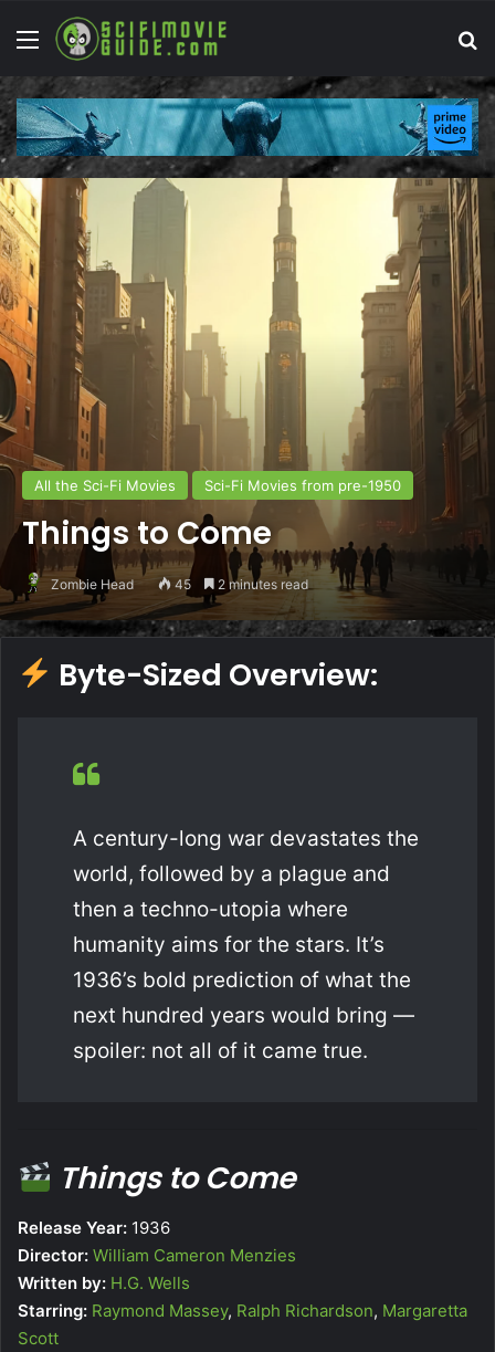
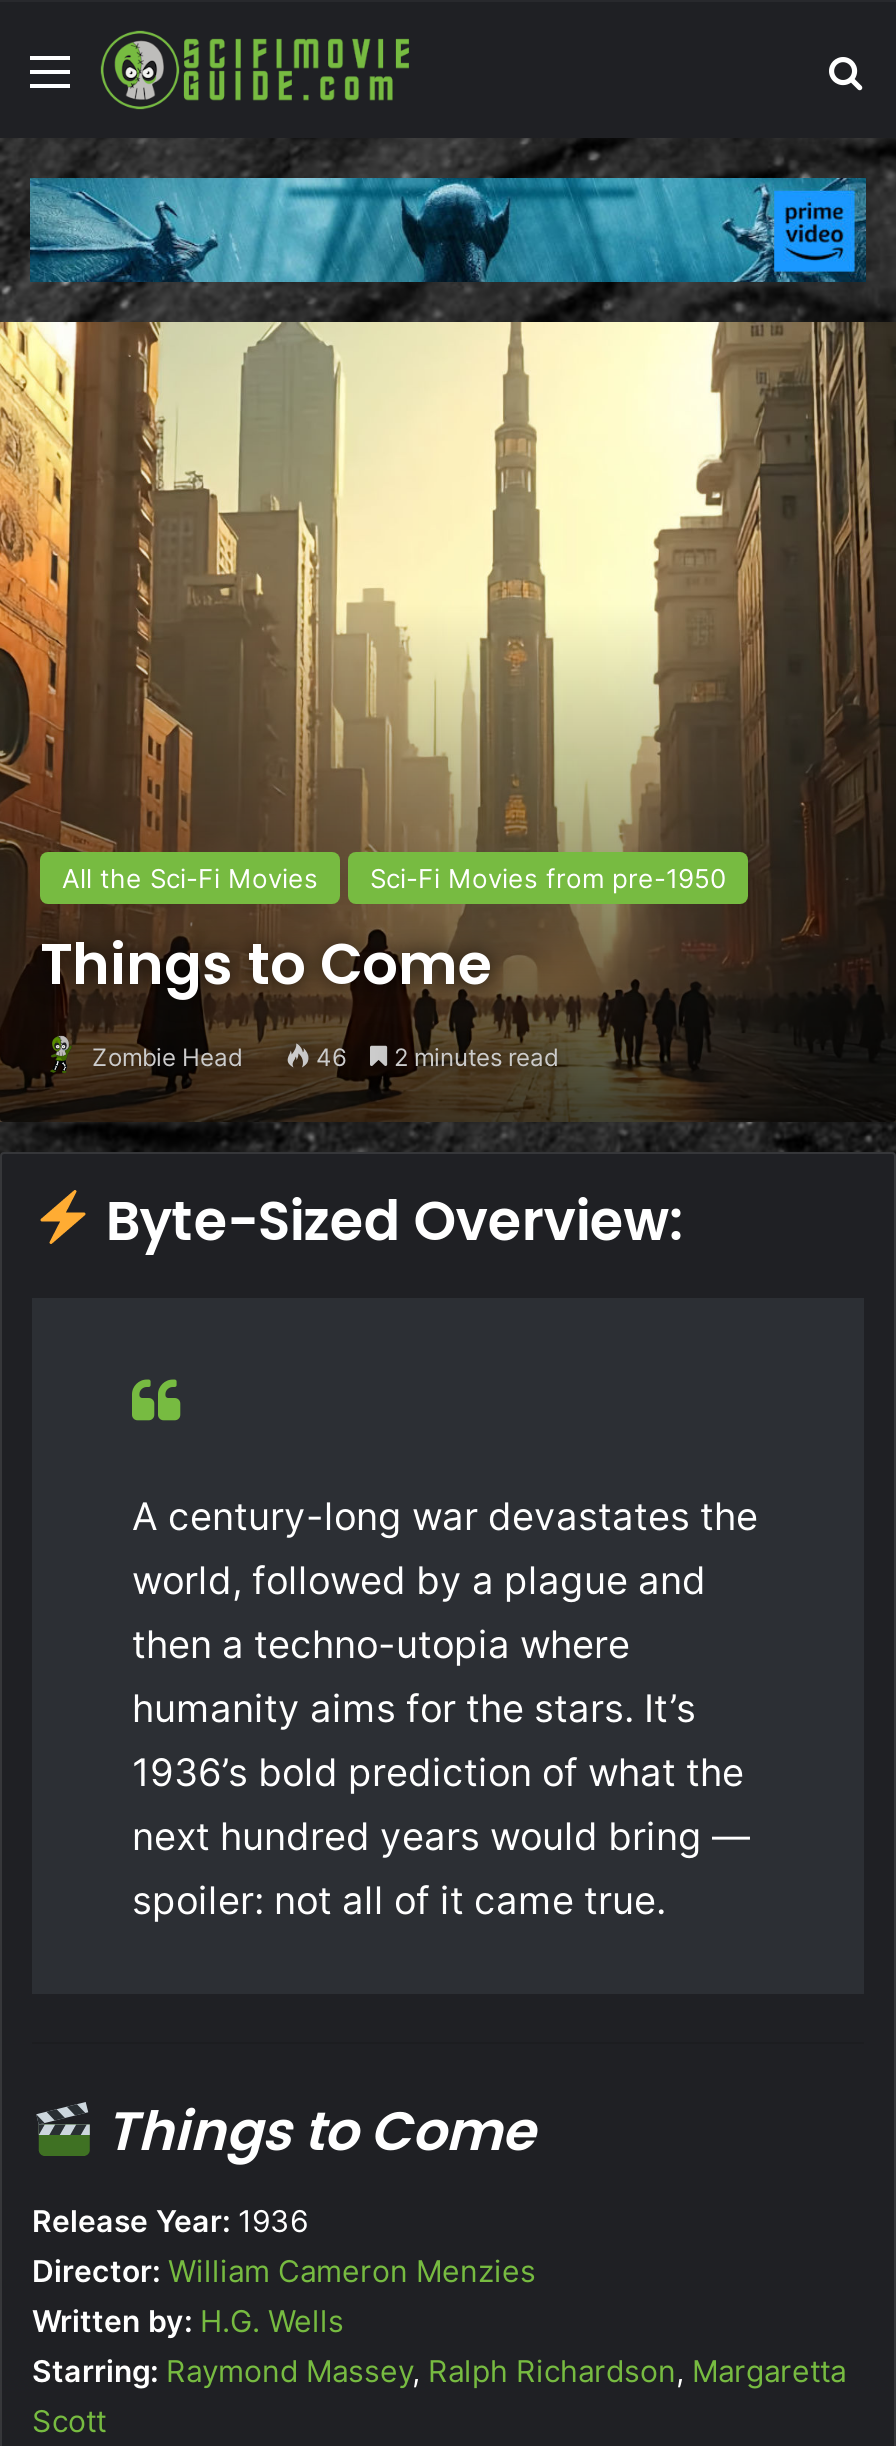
- 45 2 minutes read
+ 46 2 minutes read
